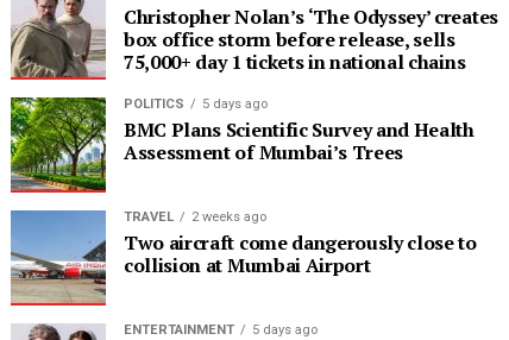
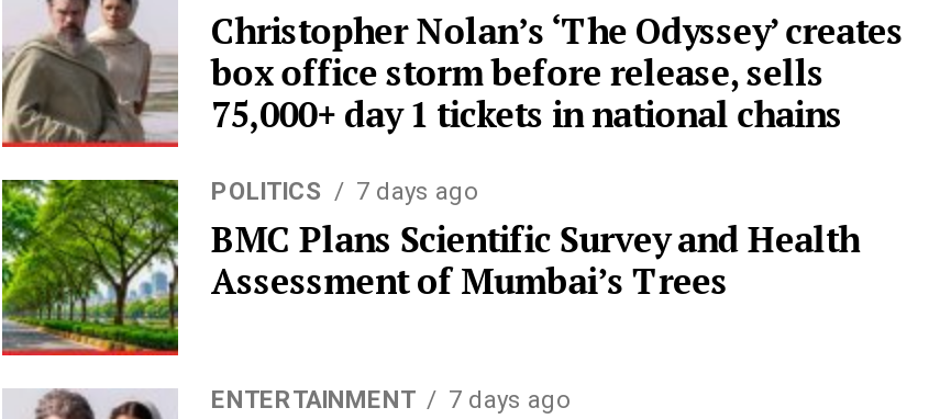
- POLITICS 5 days ago
+ POLITICS 7 days ago

- [image]
- TRAVEL
- 2 weeks ago
- Two aircraft come dangerously close to
- collision at Mumbai Airport

- ENTERTAINMENT 5 days ago
+ ENTERTAINMENT 7 days ago
